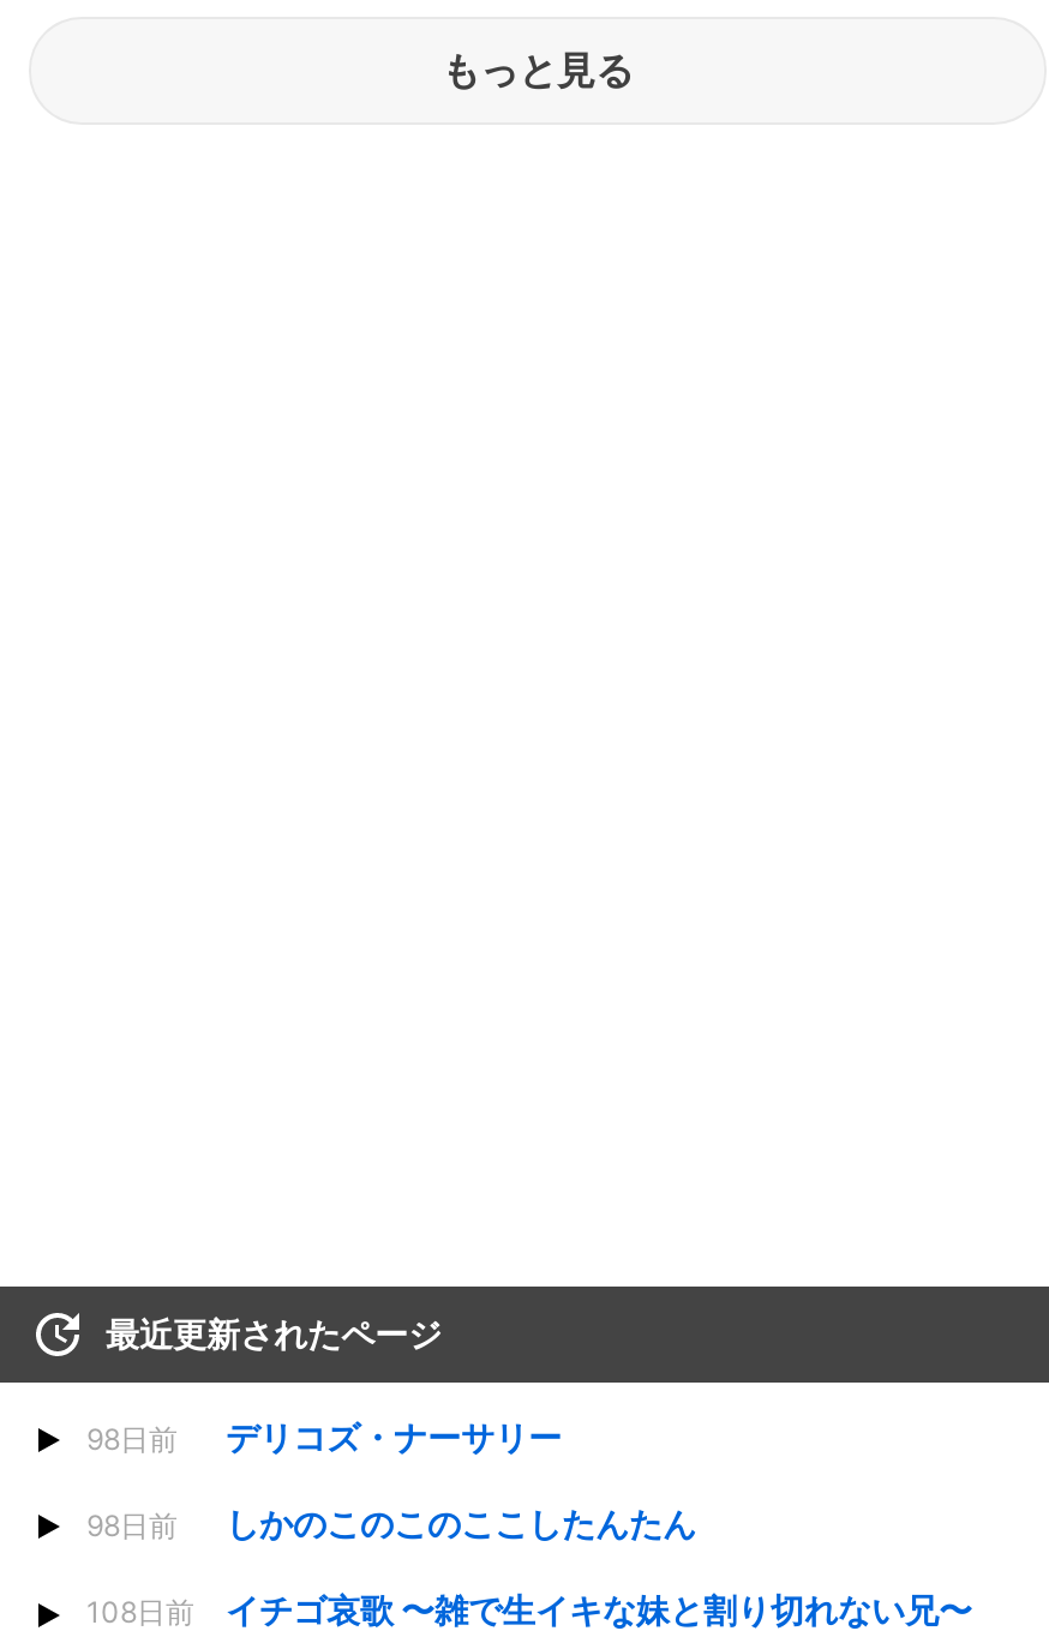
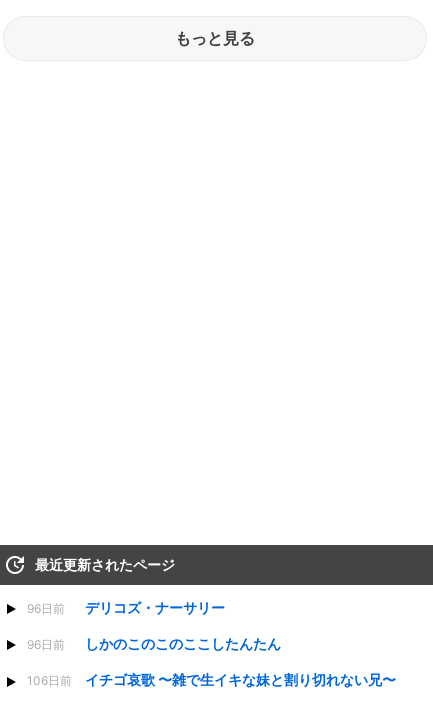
- 98日前 デリコズ・ナーサリー
+ 96日前 デリコズ・ナーサリー

- 98日前 しかのこのこのここしたんたん
+ 96日前 しかのこのこのここしたんたん

- 108日前 イチゴ哀歌 〜雑で生イキな妹と割り切れない兄〜
+ 106日前 イチゴ哀歌 〜雑で生イキな妹と割り切れない兄〜
